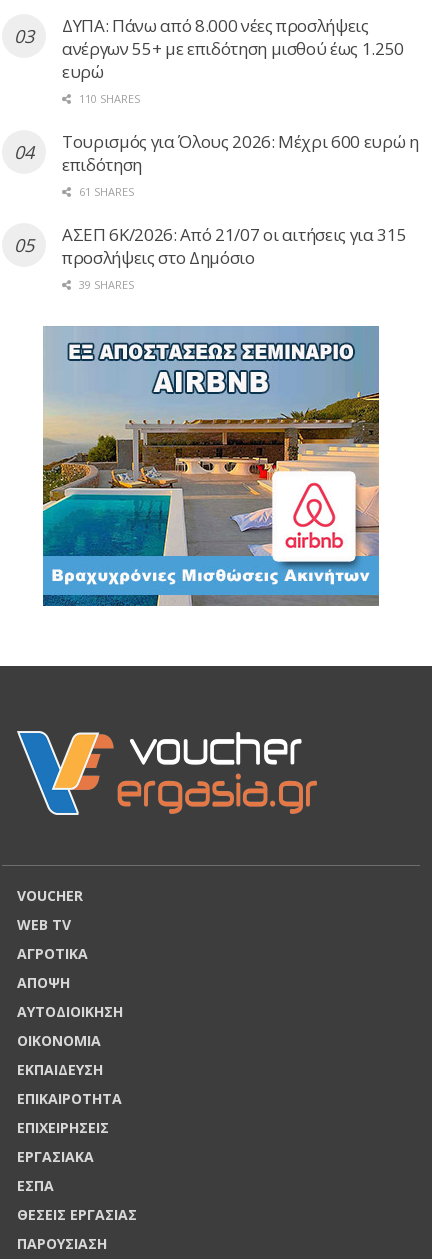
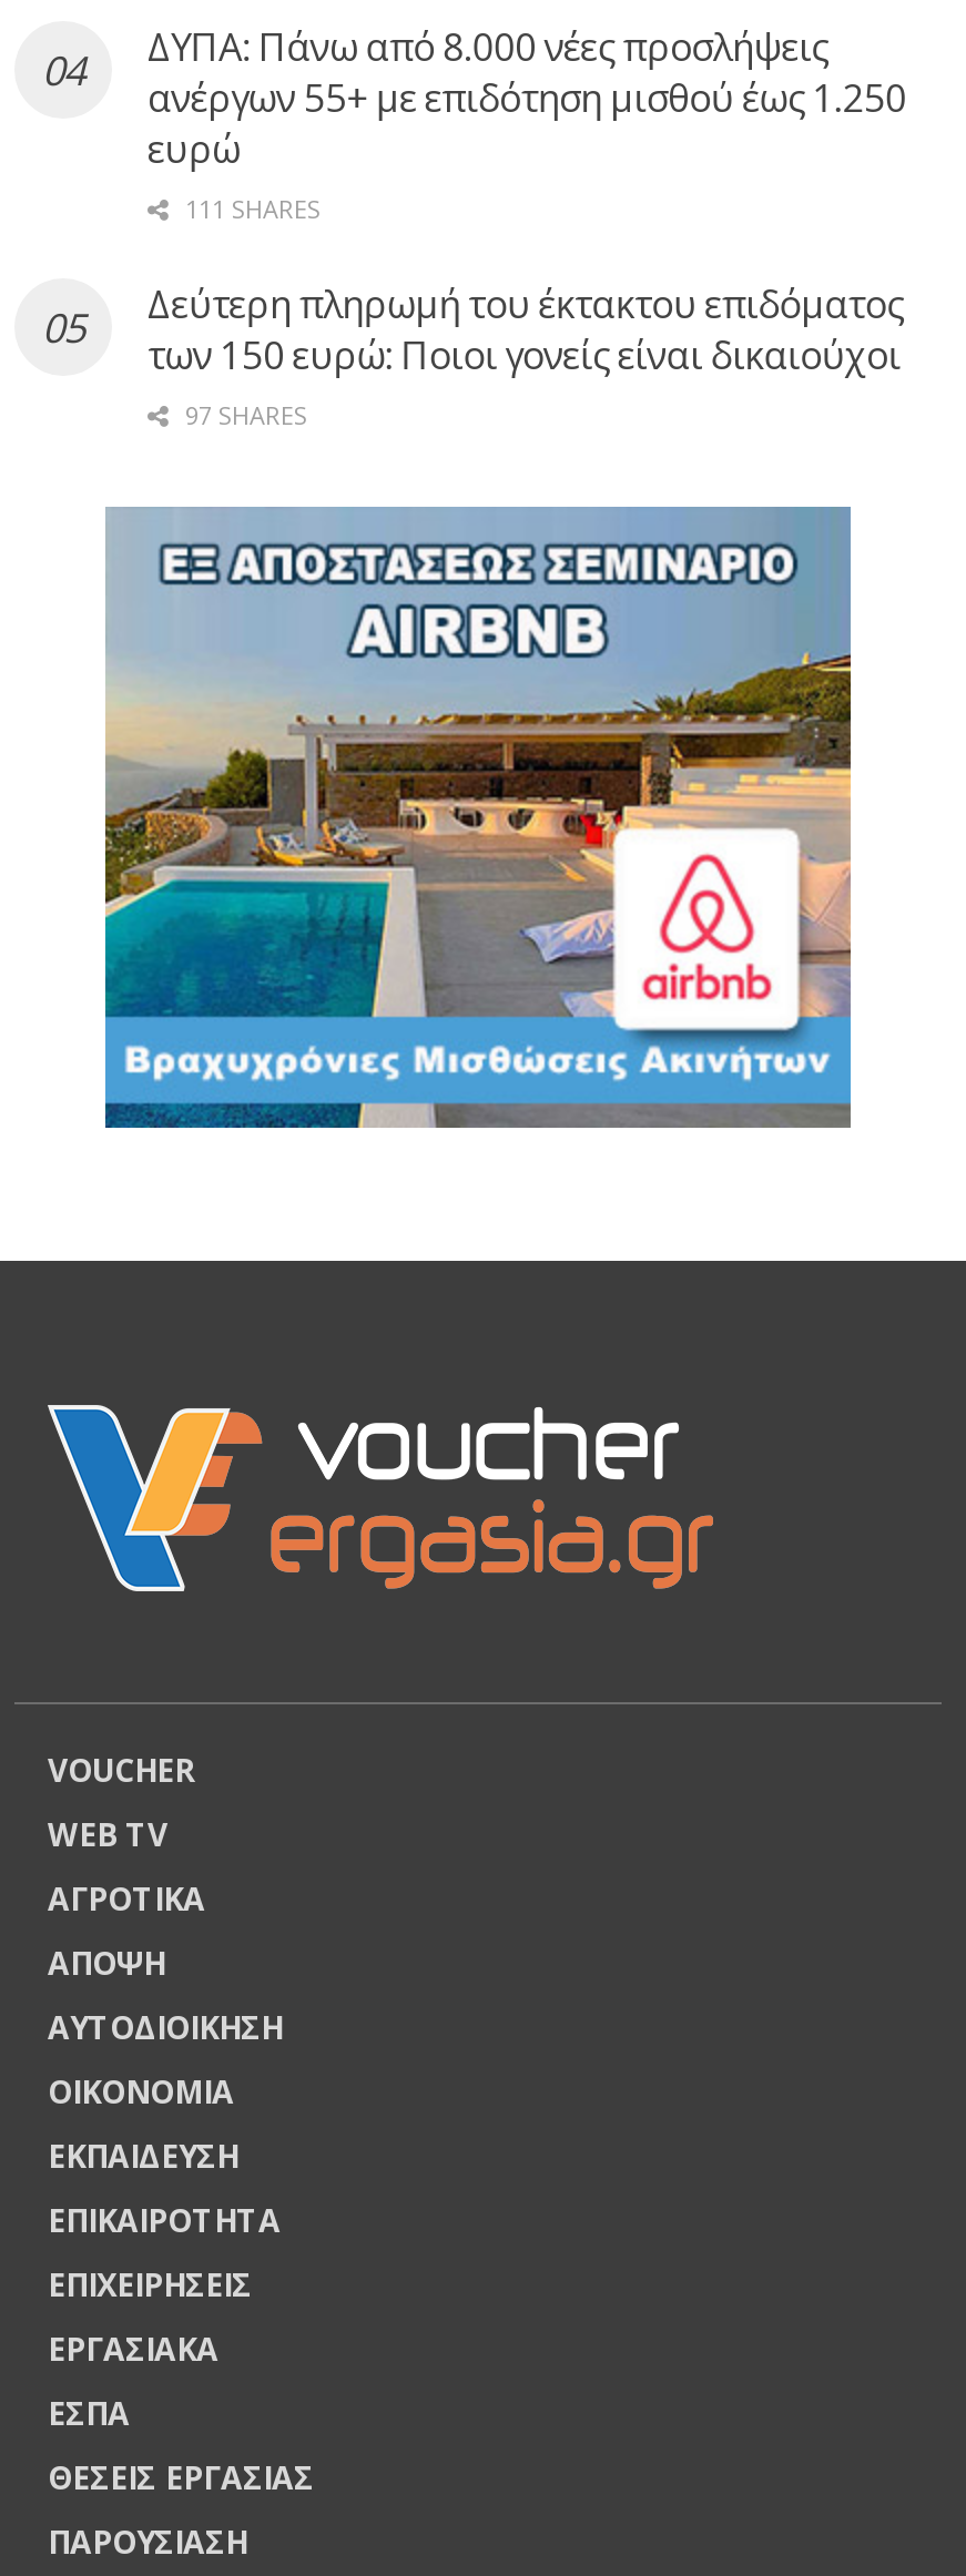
- 110 SHARES
- Τουρισμός για Όλους 2026: Μέχρι 600 ευρώ η
- επιδότηση
- 61 SHARES
- ΑΣΕΠ 6Κ/2026: Από 21/07 οι αιτήσεις για 315
- προσλήψεις στο Δημόσιο
- 39 SHARES
+ 111 SHARES
+ Δεύτερη πληρωμή του έκτακτου επιδόματος
+ των 150 ευρώ: Ποιοι γονείς είναι δικαιούχοι
+ 97 SHARES
